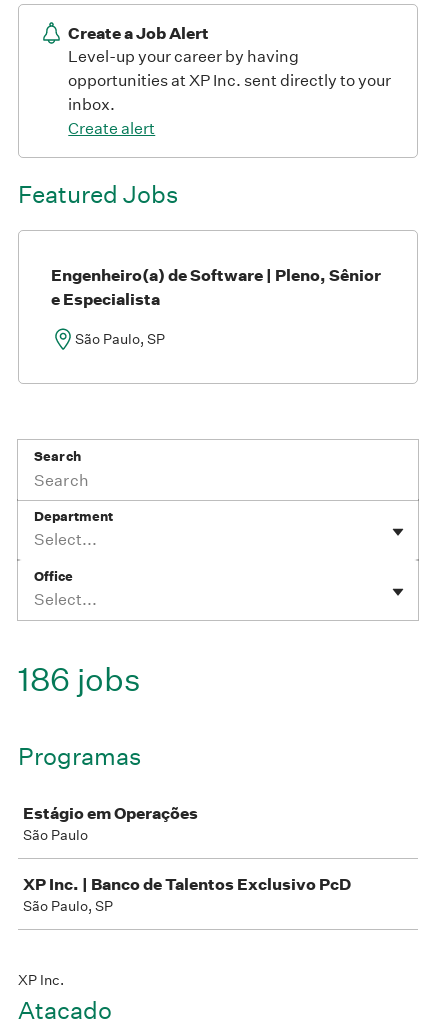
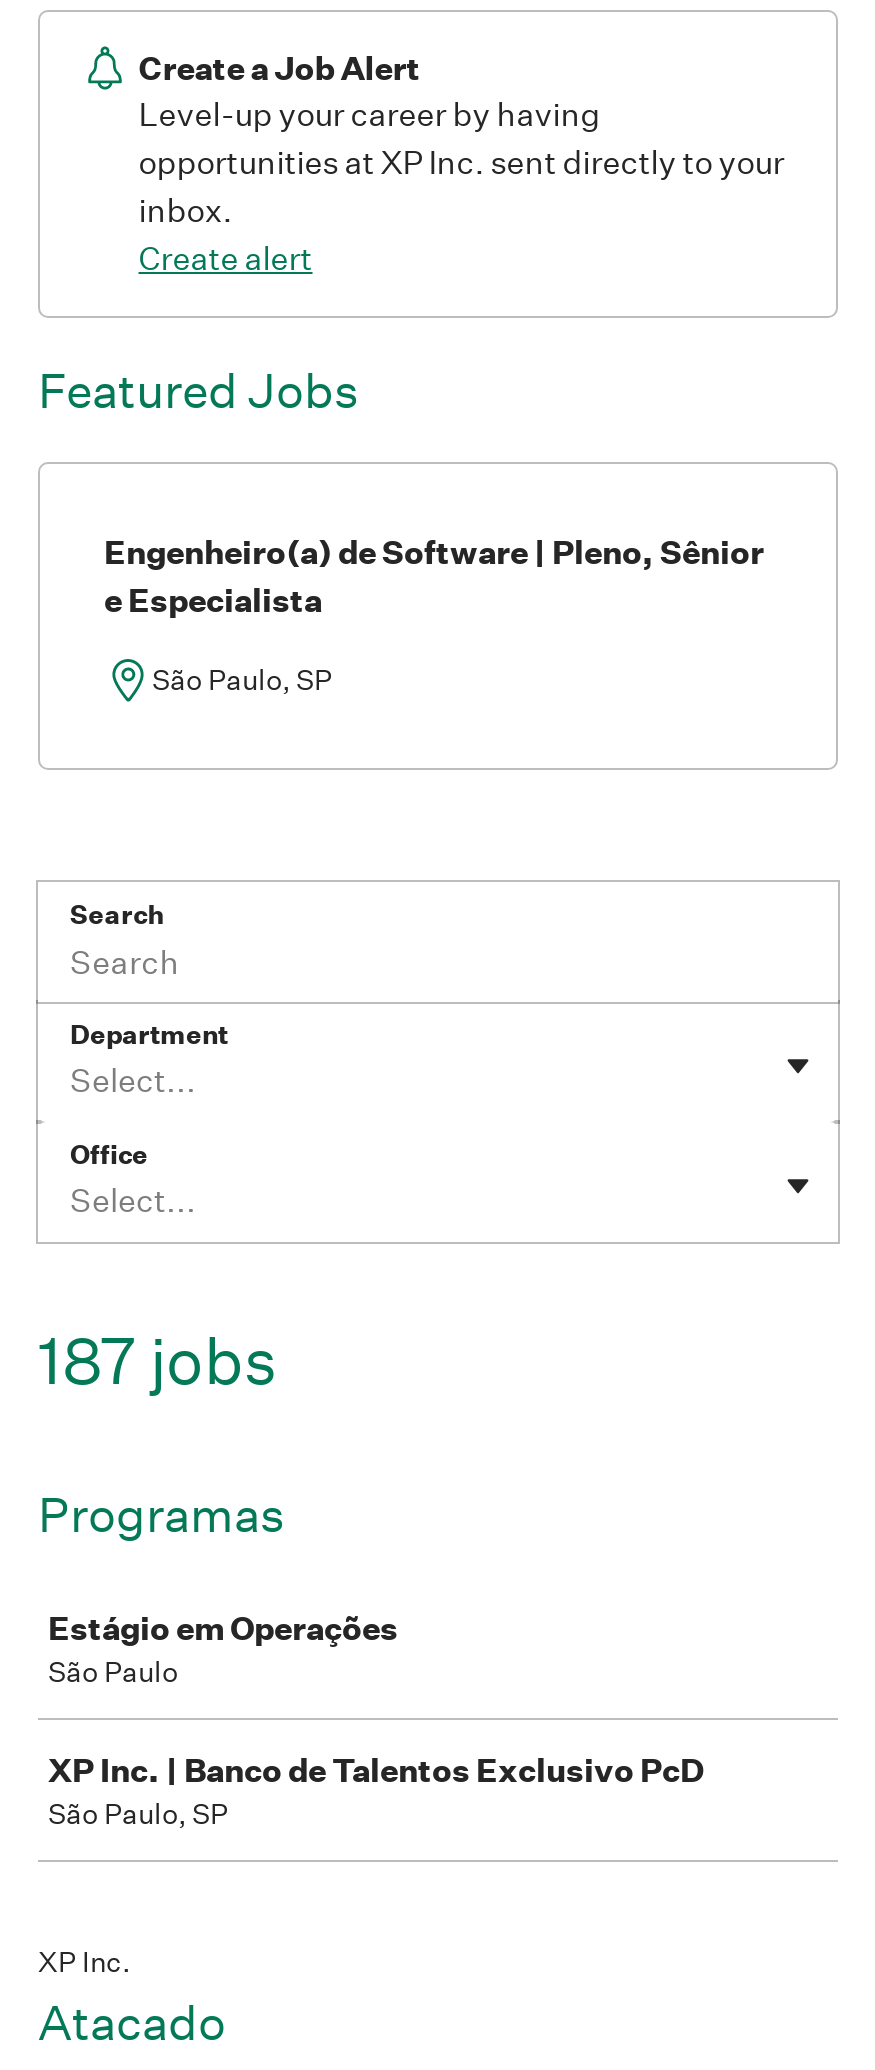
- 186 jobs
+ 187 jobs
